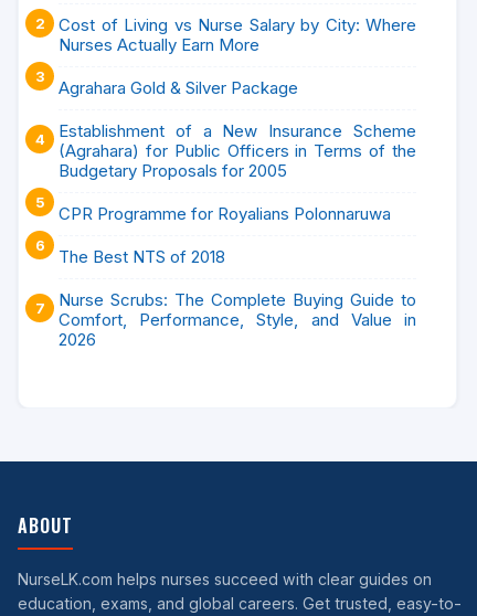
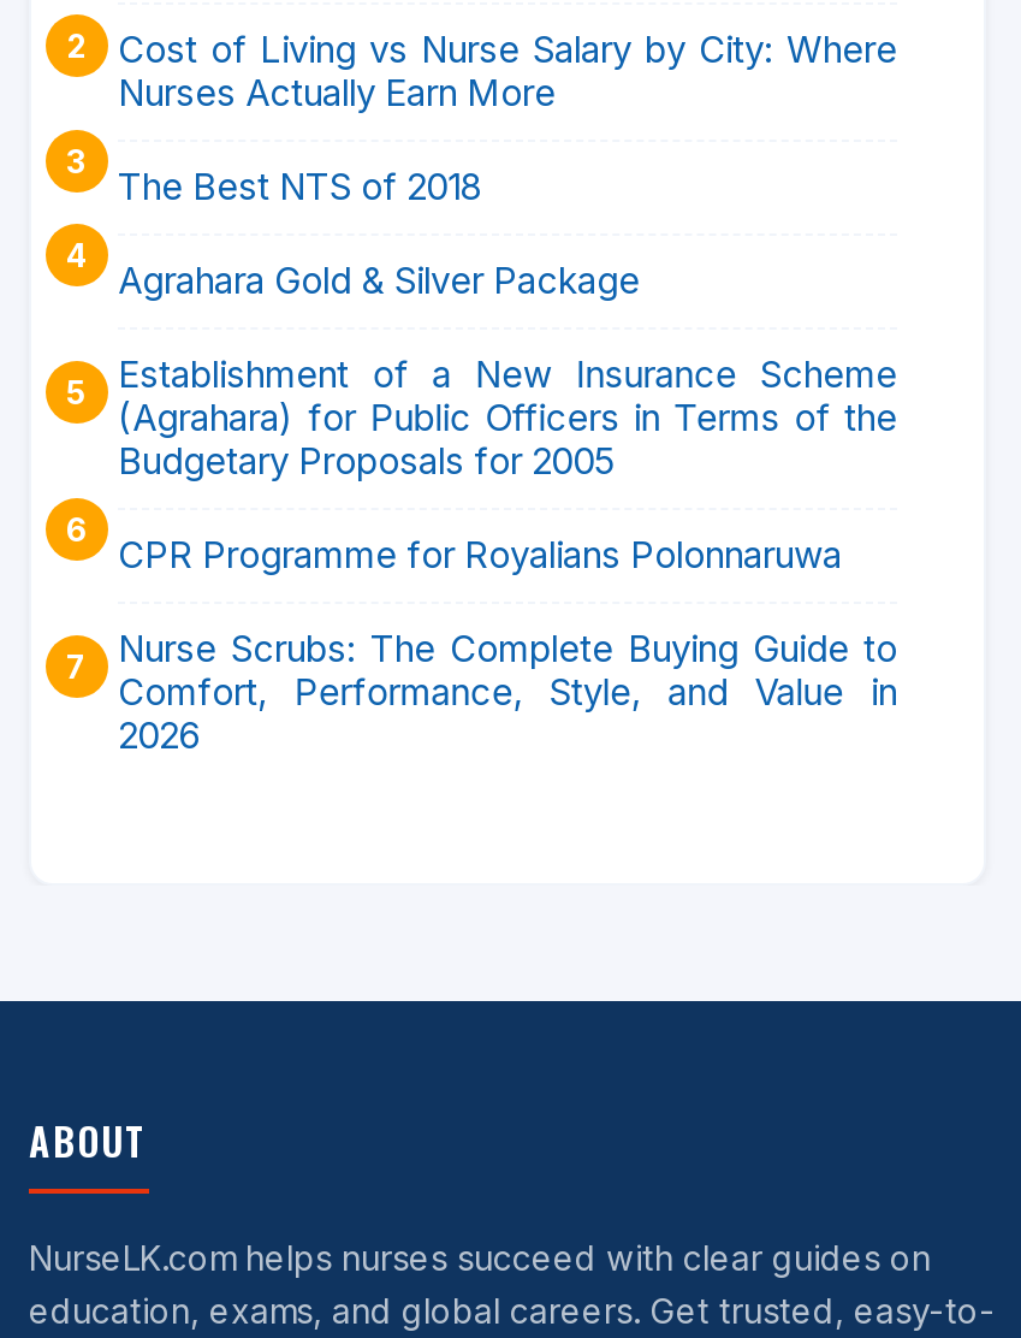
moved down: Agrahara Gold & Silver Package | Establishment of a New Insurance Scheme | (Agrahara) for Public Officers in Terms of the | Budgetary Proposals for 2005 | CPR Programme for Royalians Polonnaruwa

moved up: The Best NTS of 2018
